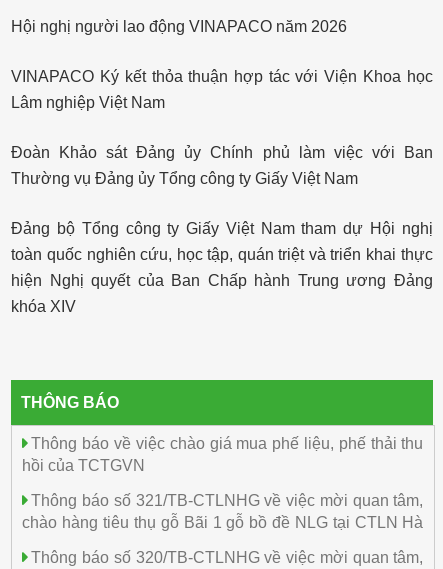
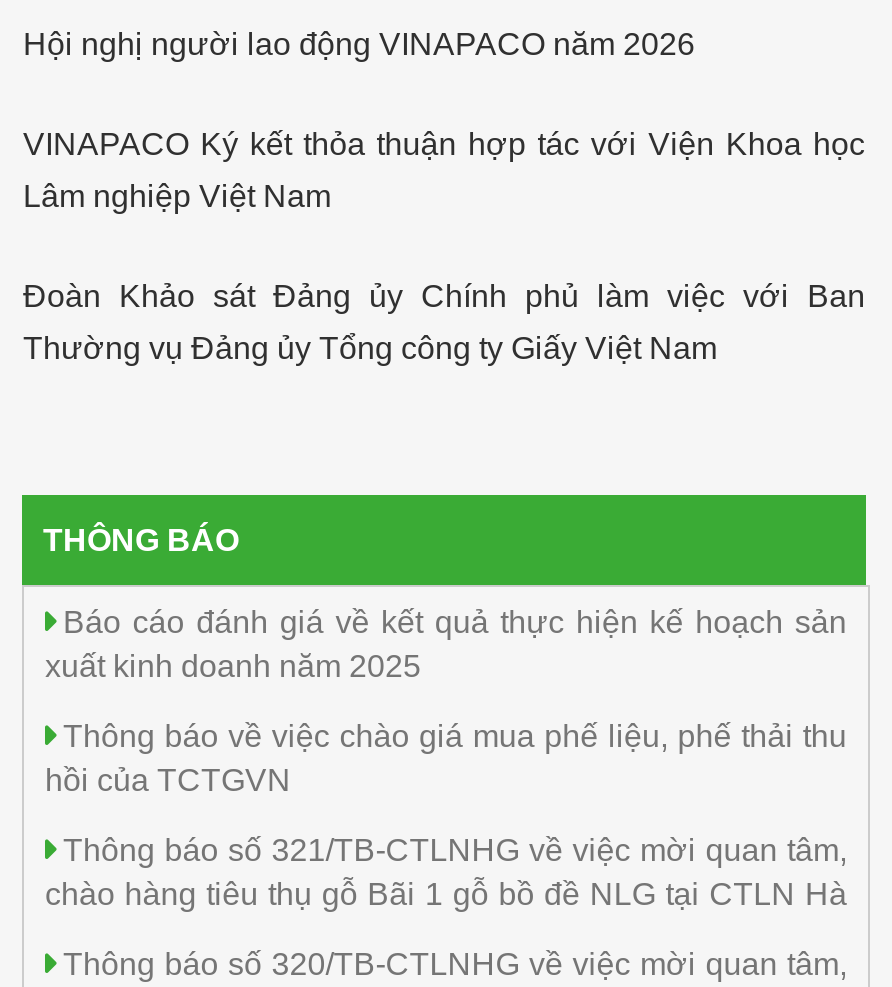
- Đảng bộ Tổng công ty Giấy Việt Nam tham dự Hội nghị
- toàn quốc nghiên cứu, học tập, quán triệt và triển khai thực
- hiện Nghị quyết của Ban Chấp hành Trung ương Đảng
- khóa XIV

moved up: THÔNG BÁO

+ Báo cáo đánh giá về kết quả thực hiện kế hoạch sản
+ xuất kinh doanh năm 2025
